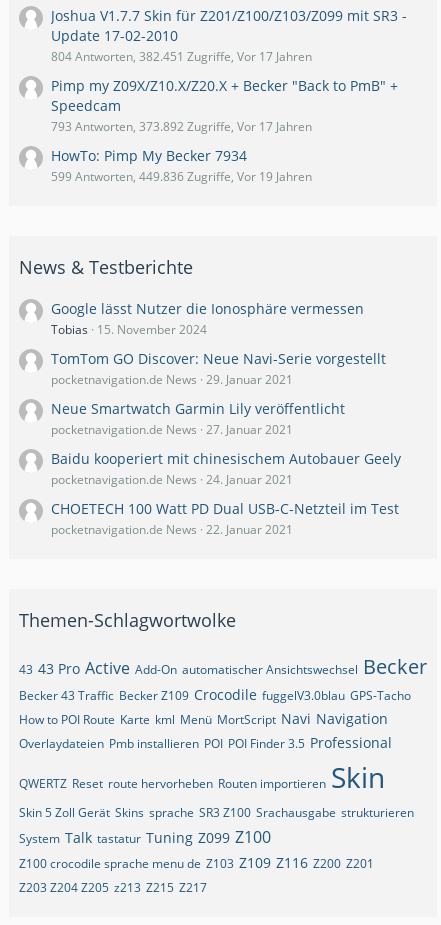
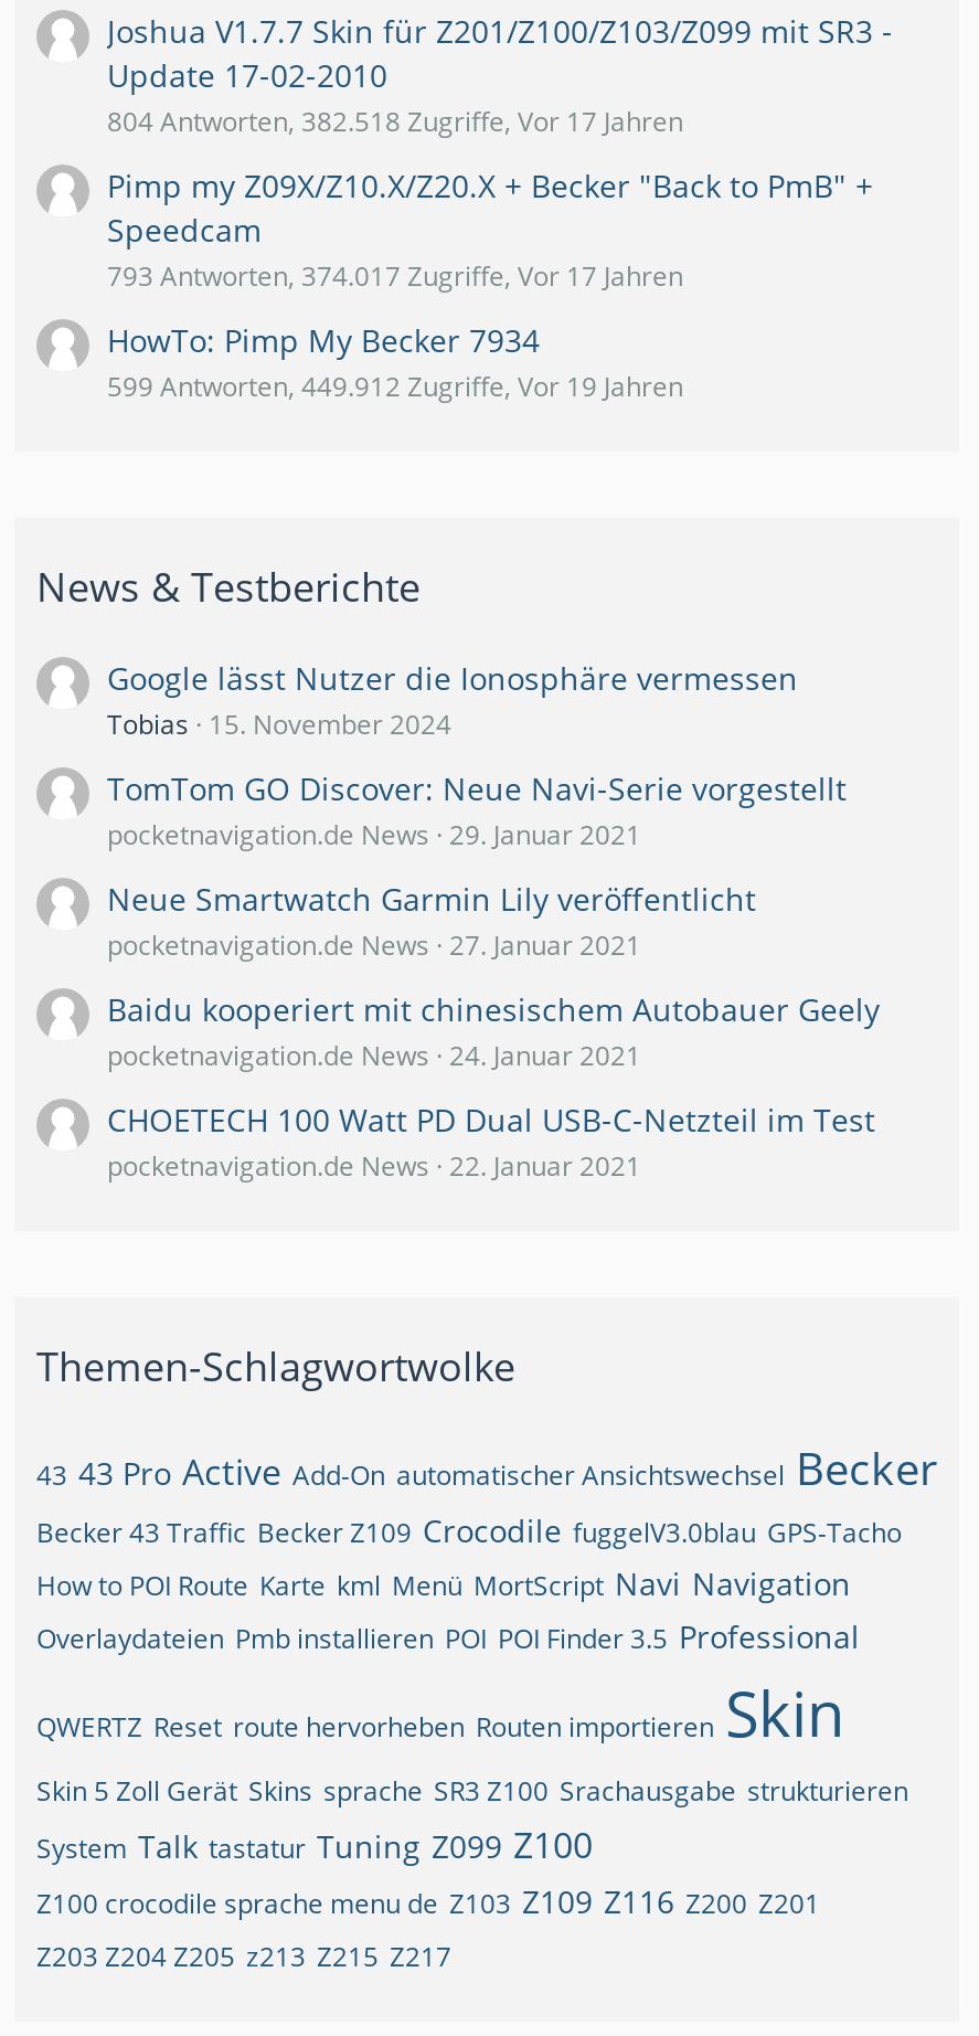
- 804 Antworten, 382.451 Zugriffe, Vor 17 Jahren
+ 804 Antworten, 382.518 Zugriffe, Vor 17 Jahren

- 793 Antworten, 373.892 Zugriffe, Vor 17 Jahren
+ 793 Antworten, 374.017 Zugriffe, Vor 17 Jahren

- 599 Antworten, 449.836 Zugriffe, Vor 19 Jahren
+ 599 Antworten, 449.912 Zugriffe, Vor 19 Jahren
